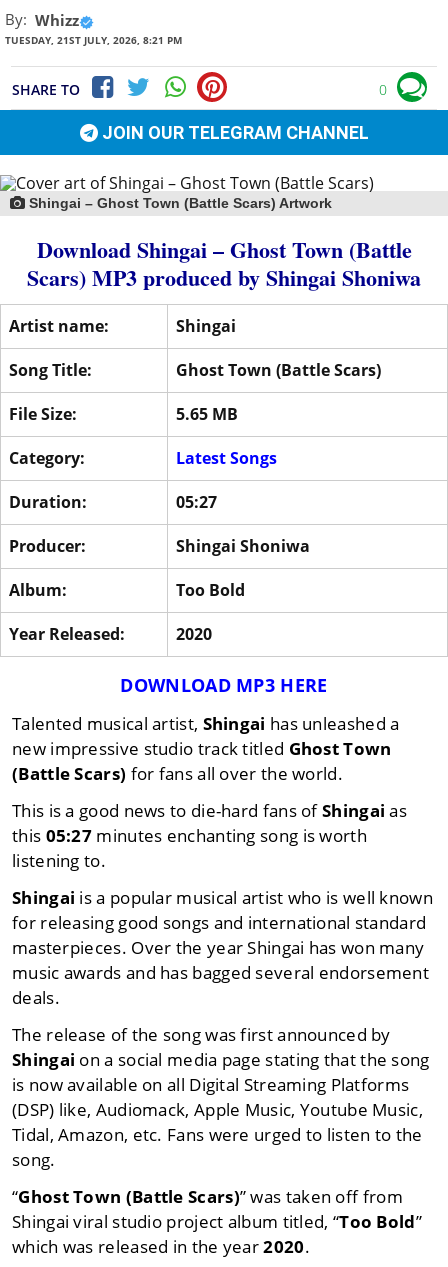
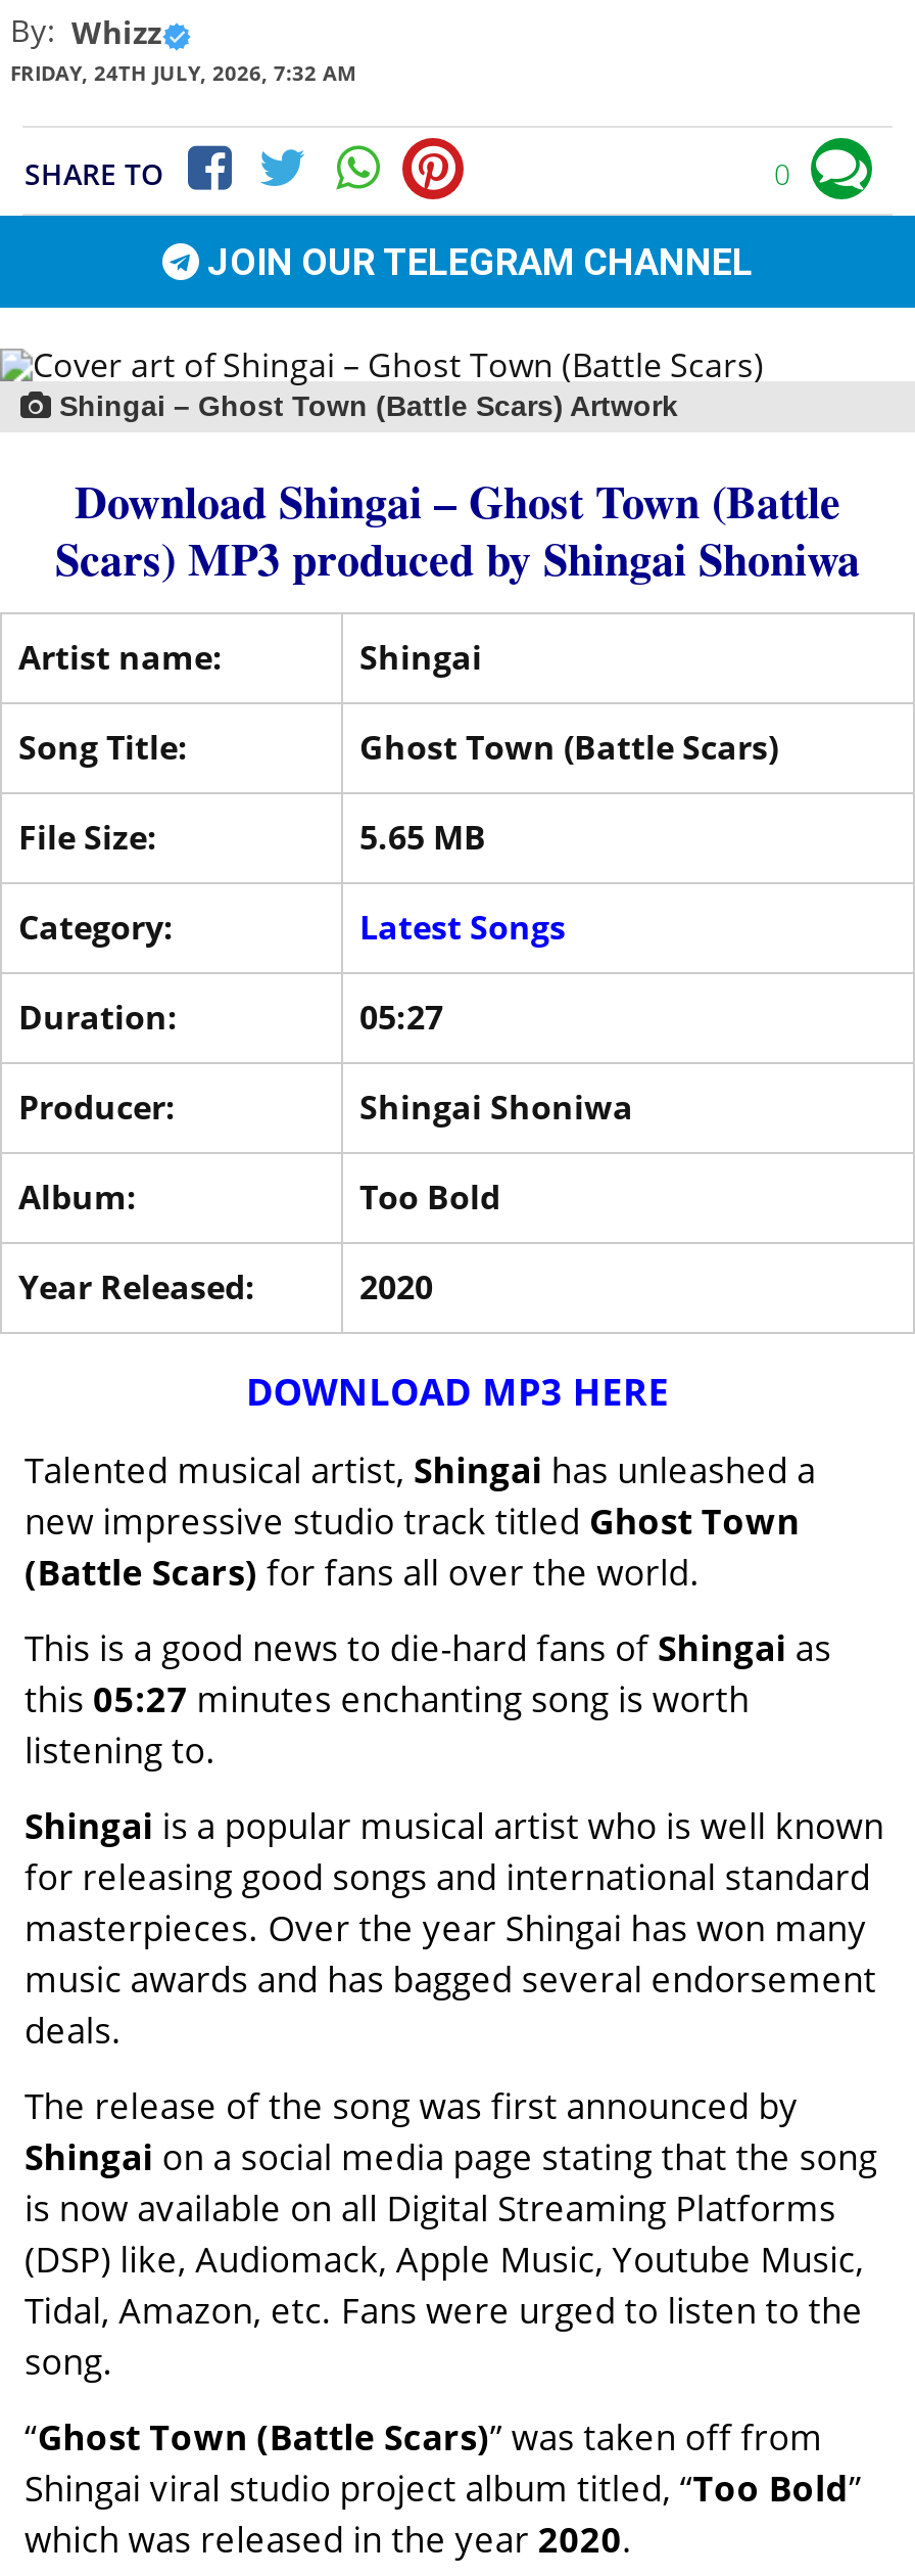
- TUESDAY, 21ST JULY, 2026, 8:21 PM
+ FRIDAY, 24TH JULY, 2026, 7:32 AM
